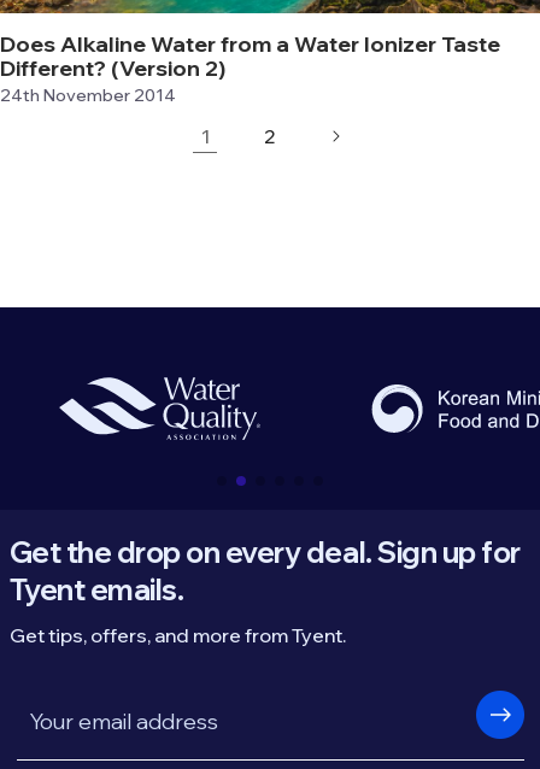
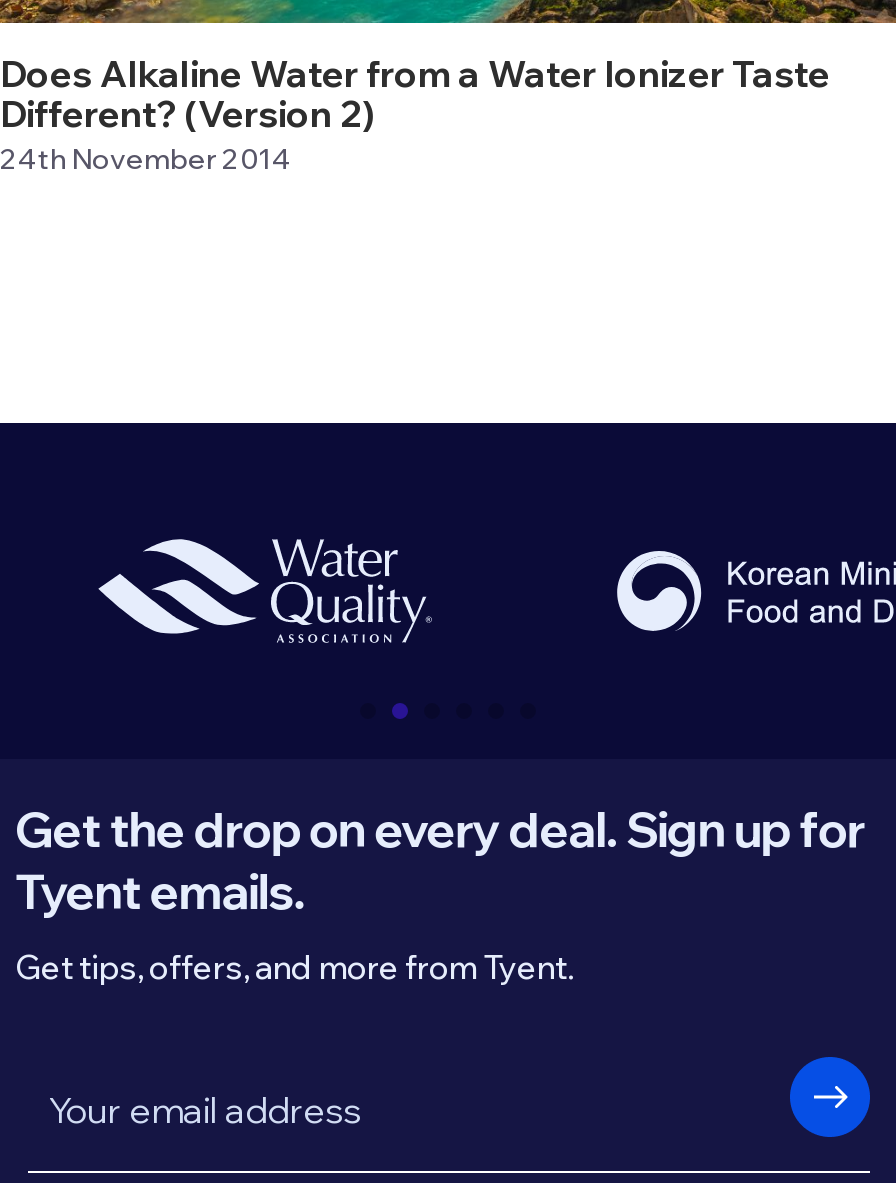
- 1
- 2
